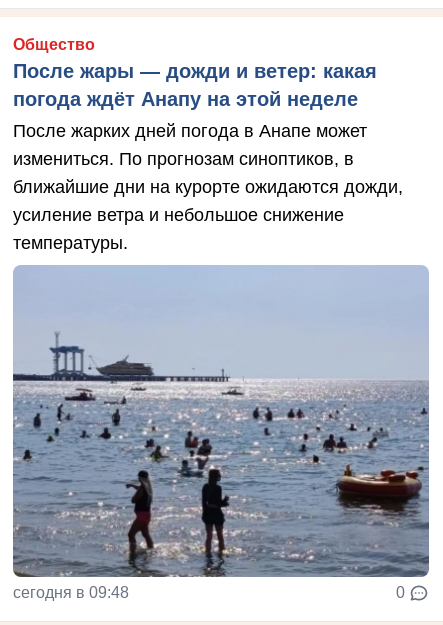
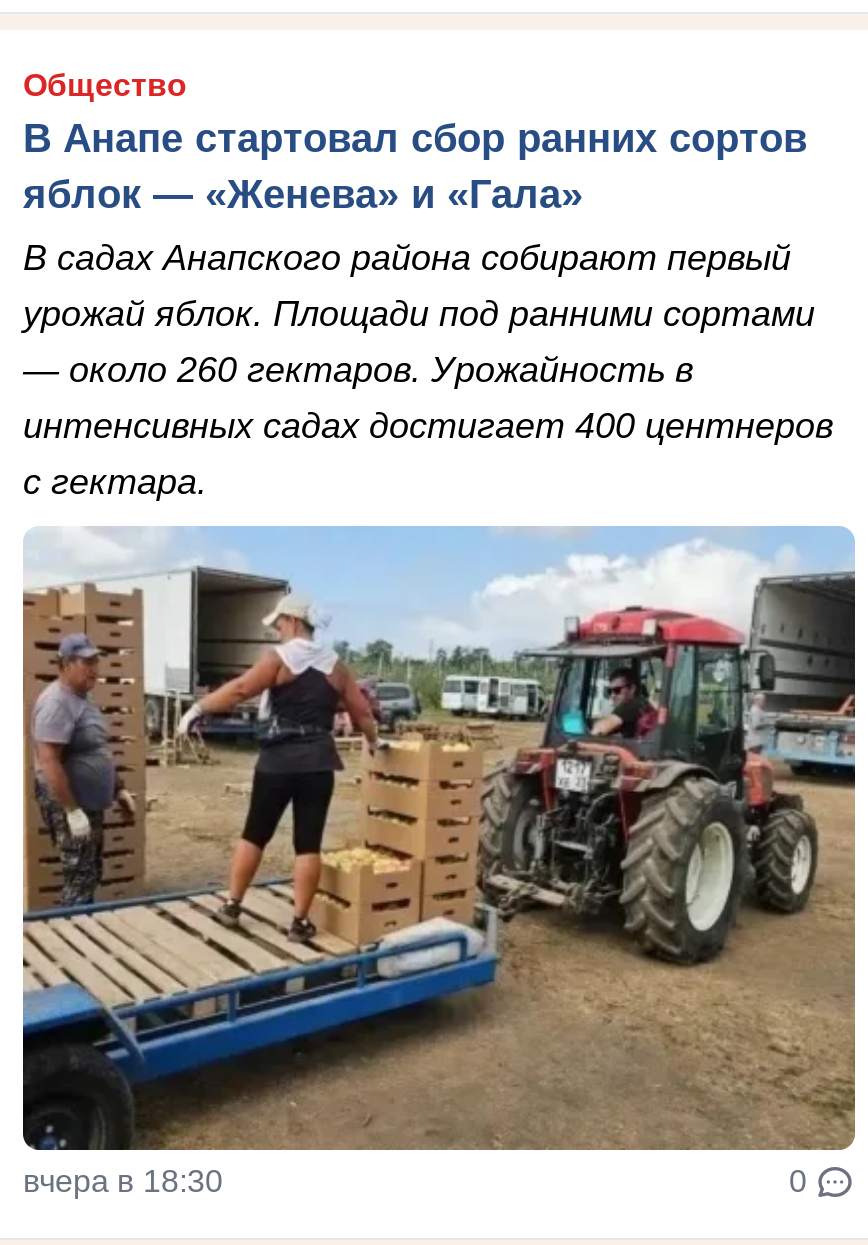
- После жары — дожди и ветер: какая
- погода ждёт Анапу на этой неделе
+ В Анапе стартовал сбор ранних сортов
+ яблок — «Женева» и «Гала»

- После жарких дней погода в Анапе может
- измениться. По прогнозам синоптиков, в
- ближайшие дни на курорте ожидаются дожди,
- усиление ветра и небольшое снижение
- температуры.
+ В садах Анапского района собирают первый
+ урожай яблок. Площади под ранними сортами
+ — около 260 гектаров. Урожайность в
+ интенсивных садах достигает 400 центнеров
+ с гектара.

- [image]
- сегодня в 09:48
+ [image]
+ вчера в 18:30
